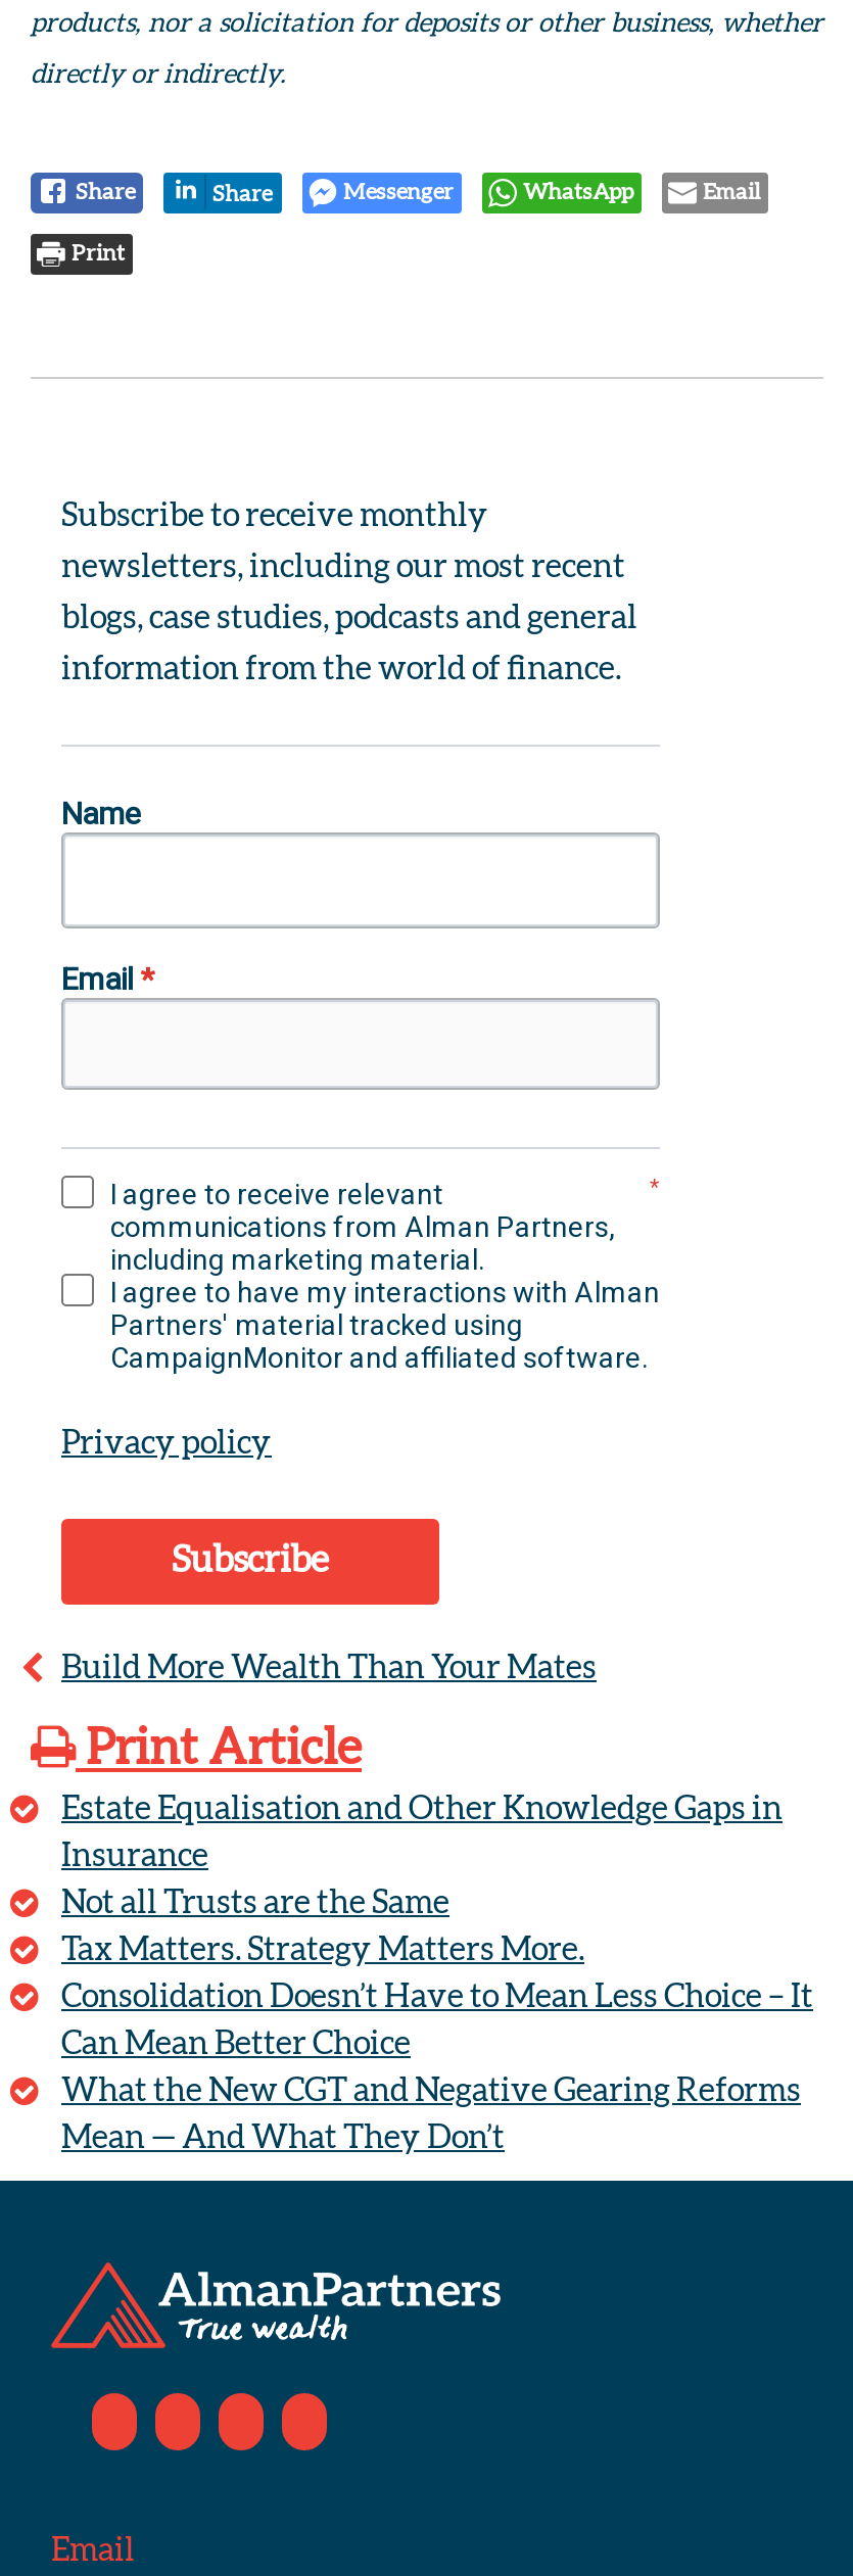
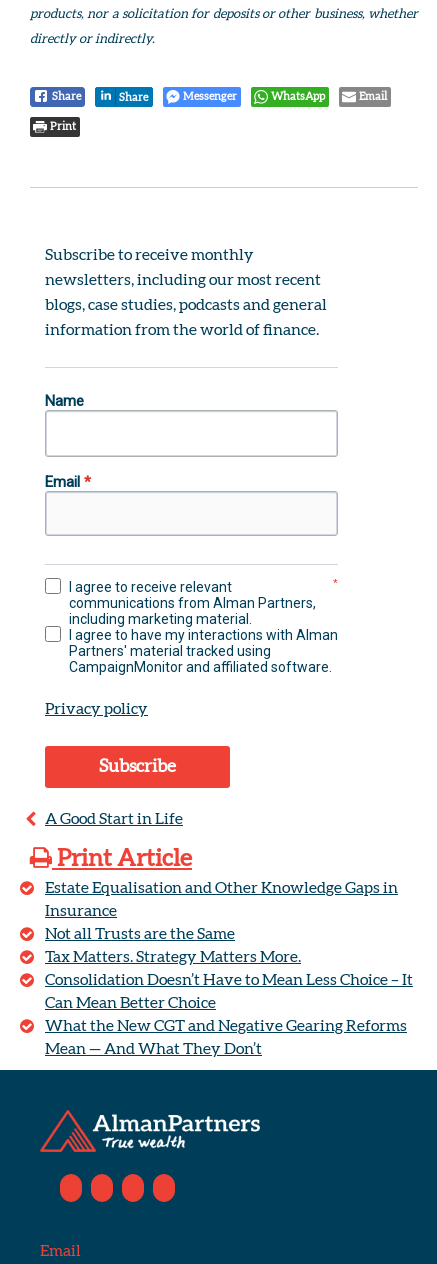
- Build More Wealth Than Your Mates
+ A Good Start in Life
